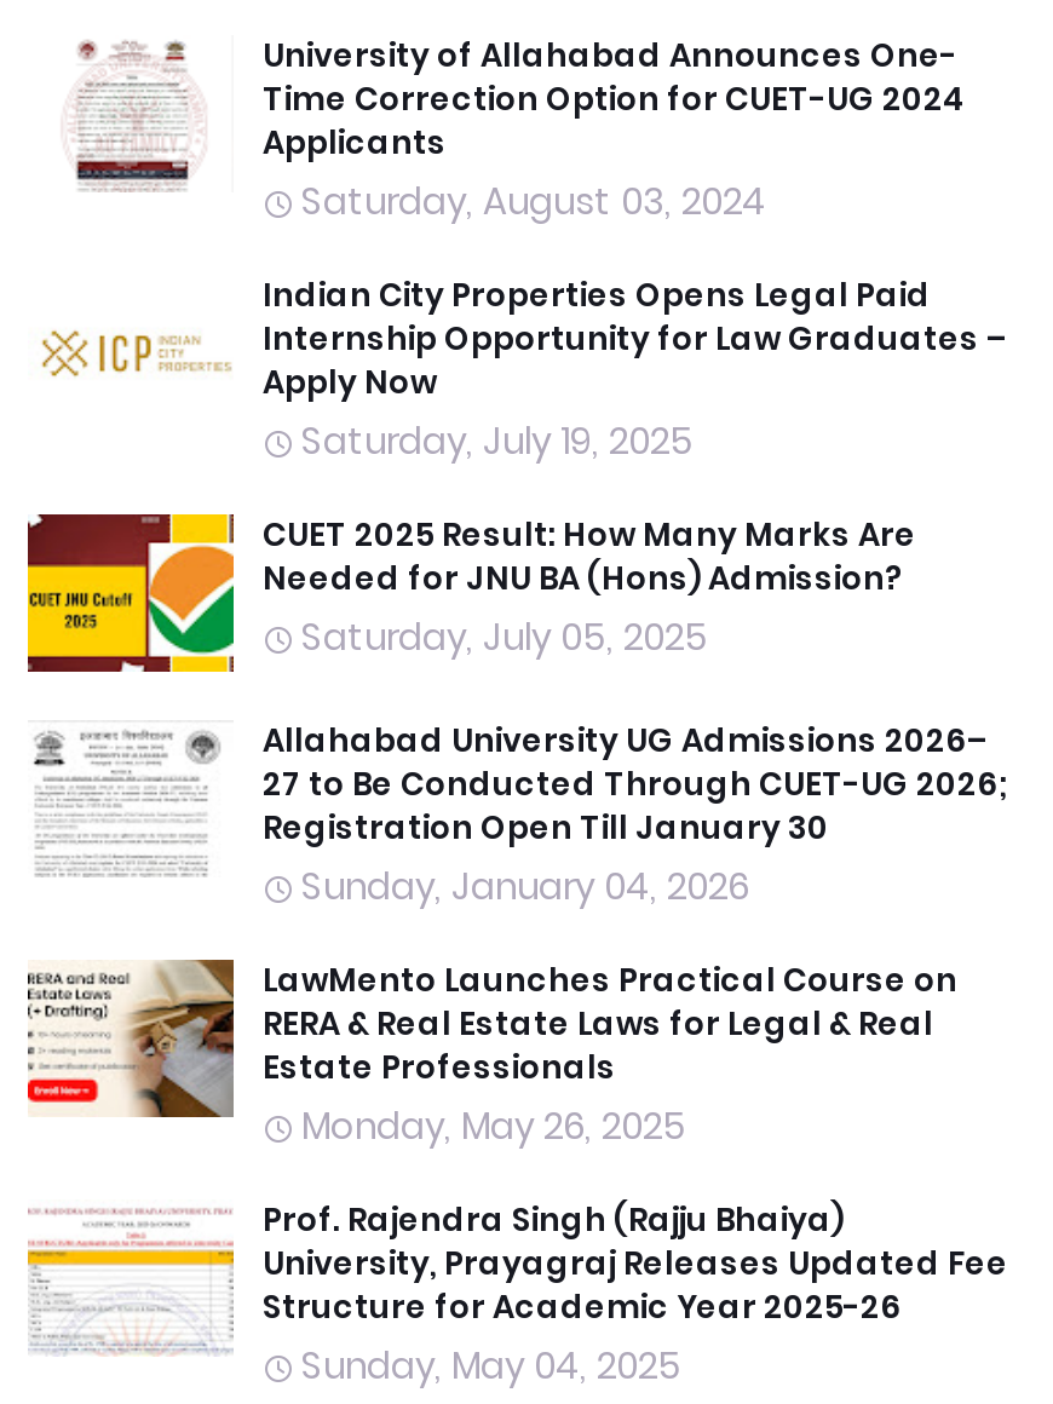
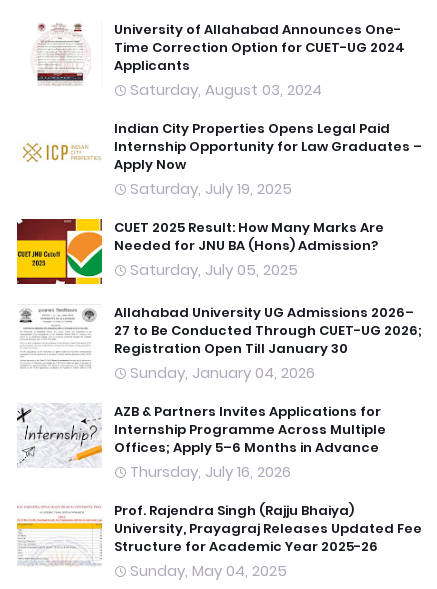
- [image]
- LawMento Launches Practical Course on
- RERA & Real Estate Laws for Legal & Real
- Estate Professionals
- Monday, May 26, 2025
+ [image]
+ AZB & Partners Invites Applications for
+ Internship Programme Across Multiple
+ Offices; Apply 5–6 Months in Advance
+ Thursday, July 16, 2026
